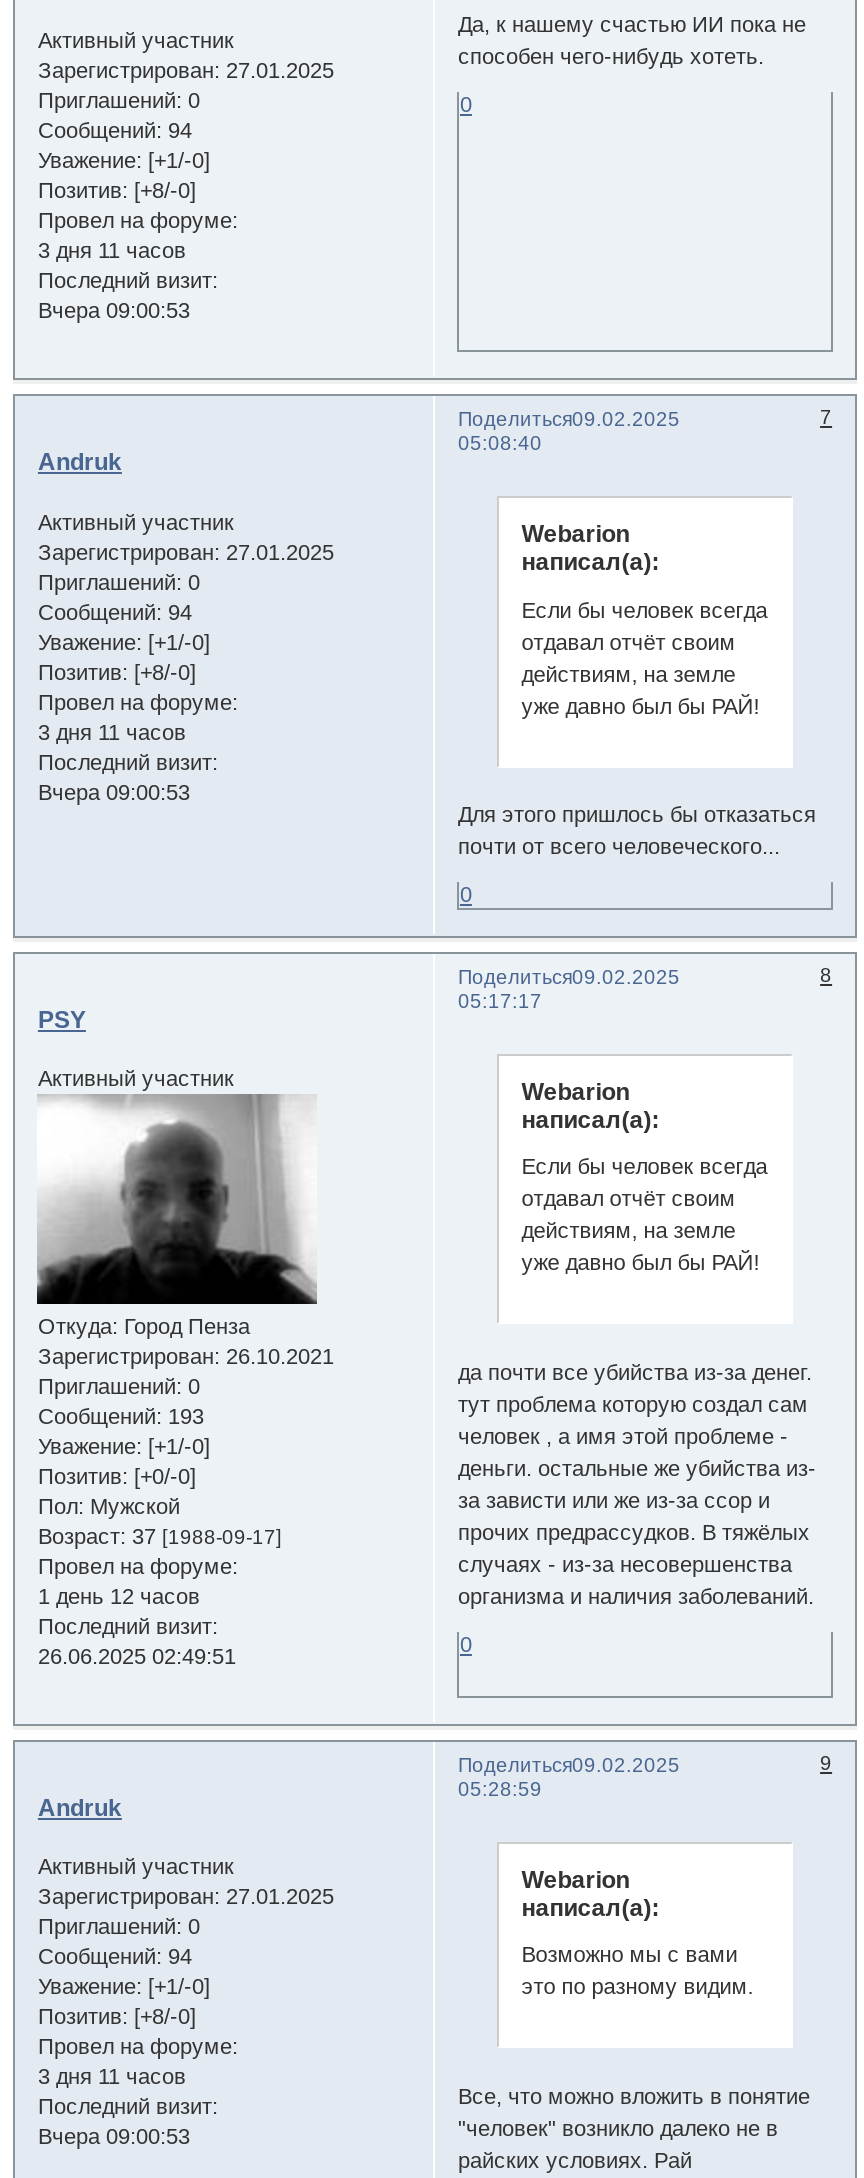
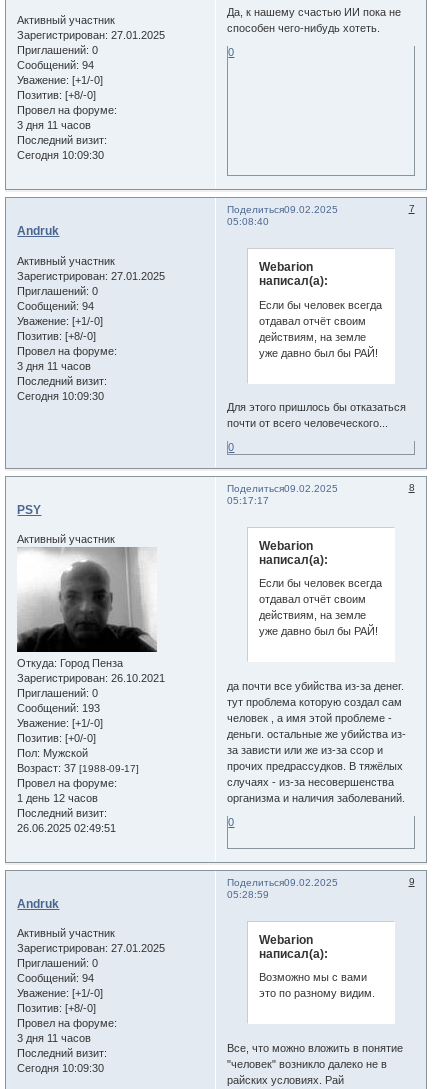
- Вчера 09:00:53
+ Сегодня 10:09:30

- Вчера 09:00:53
+ Сегодня 10:09:30

- Вчера 09:00:53
+ Сегодня 10:09:30
